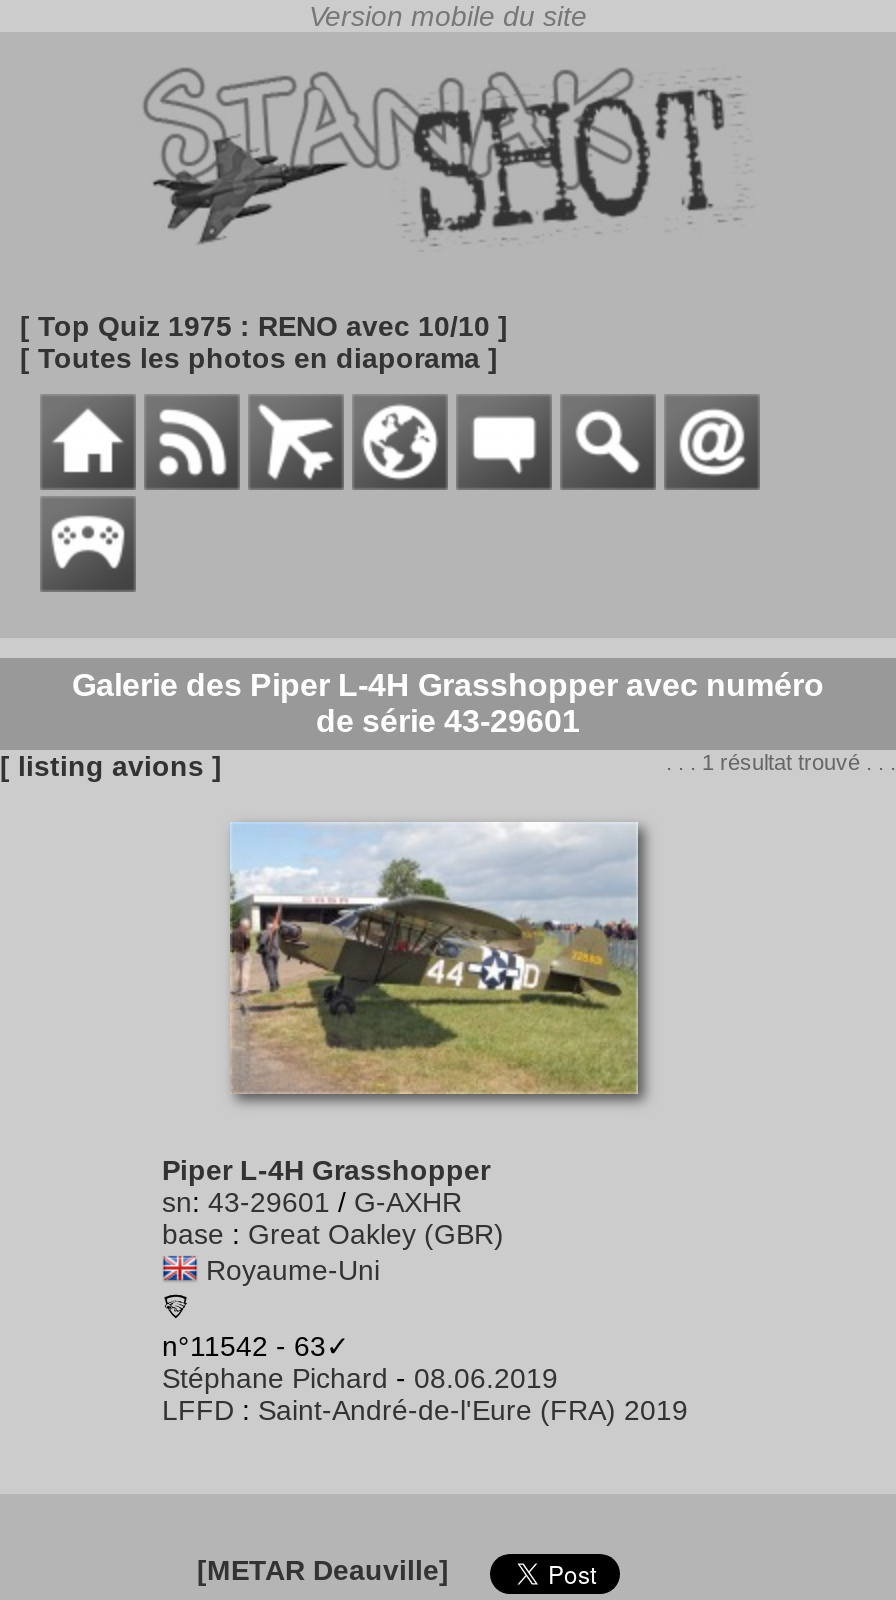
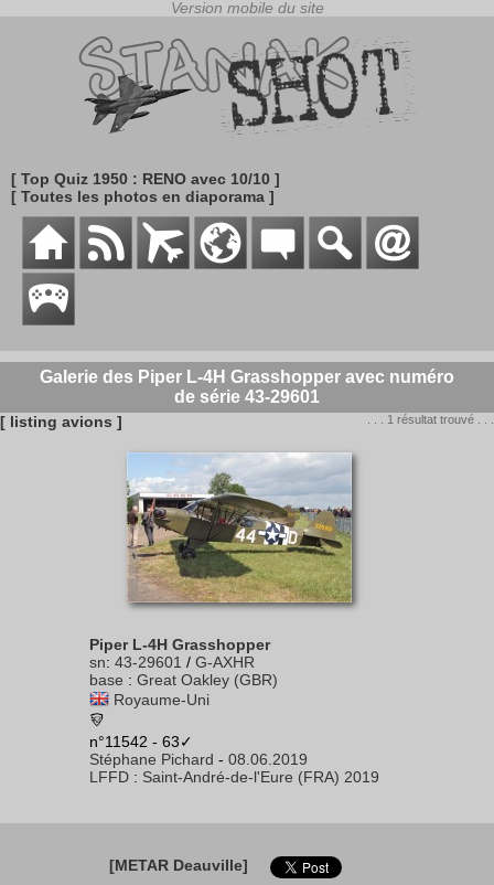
- [ Top Quiz 1975 : RENO avec 10/10 ]
+ [ Top Quiz 1950 : RENO avec 10/10 ]
